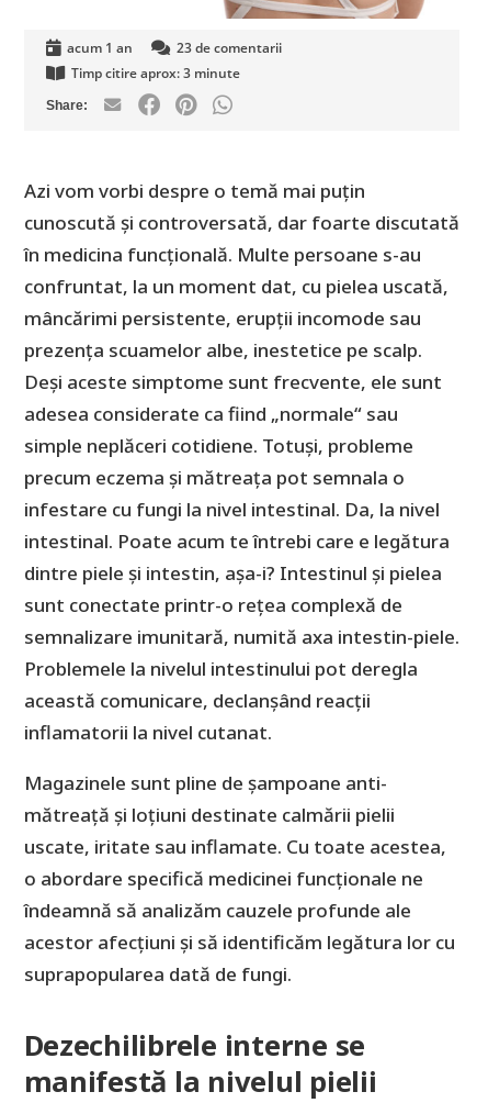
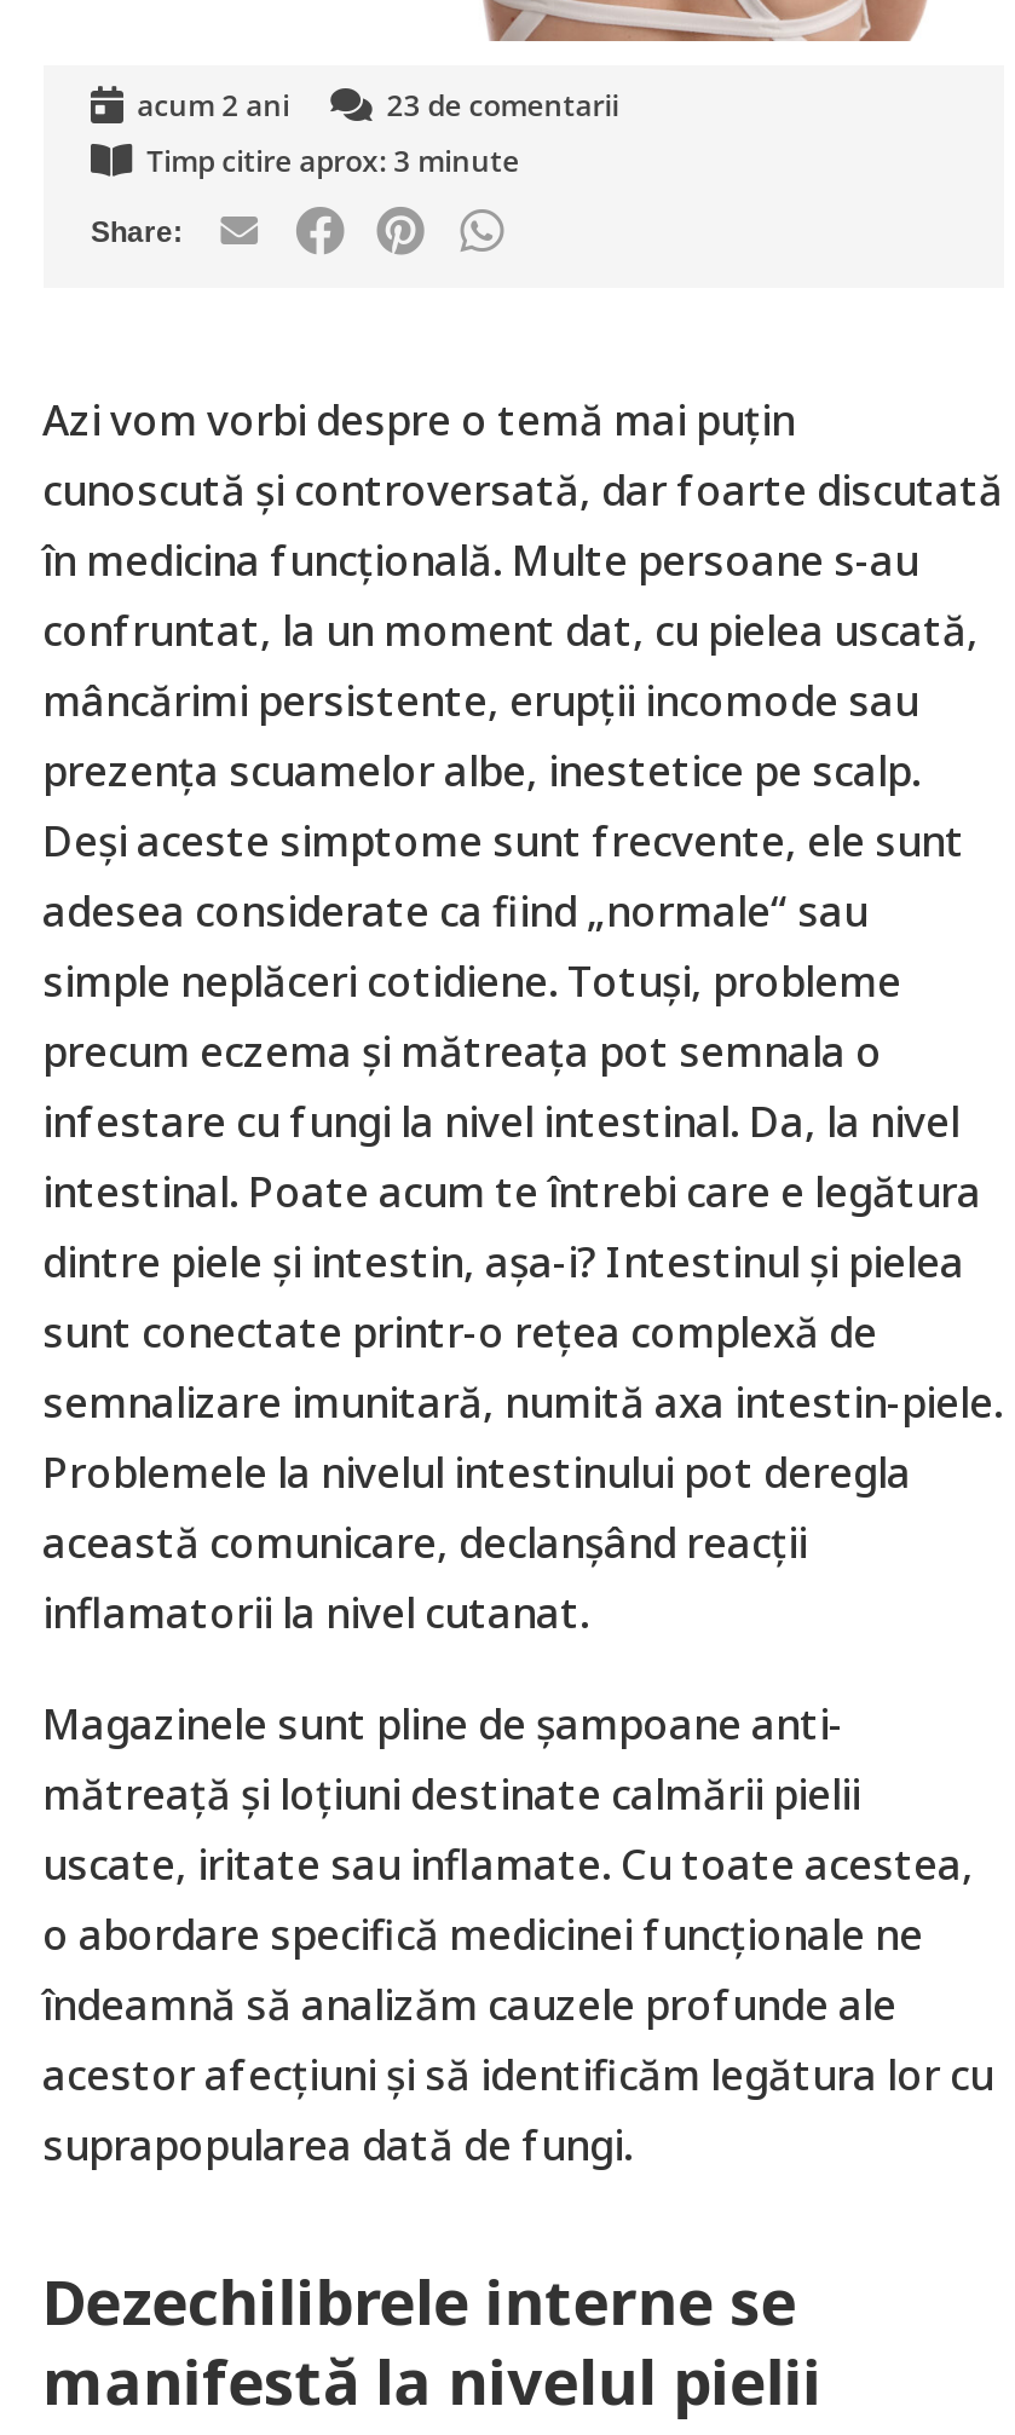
- acum 1 an
+ acum 2 ani
